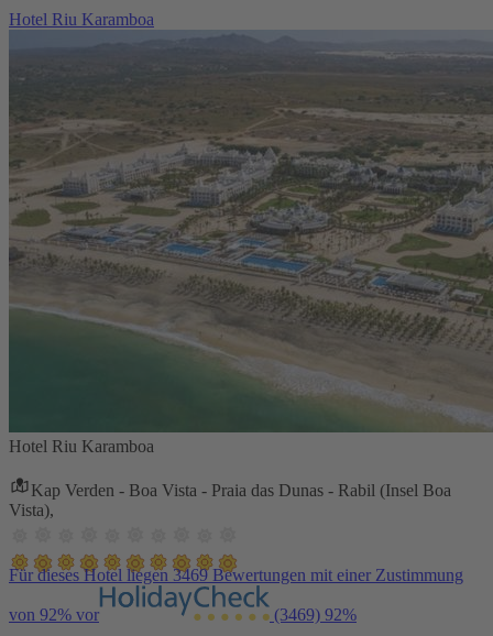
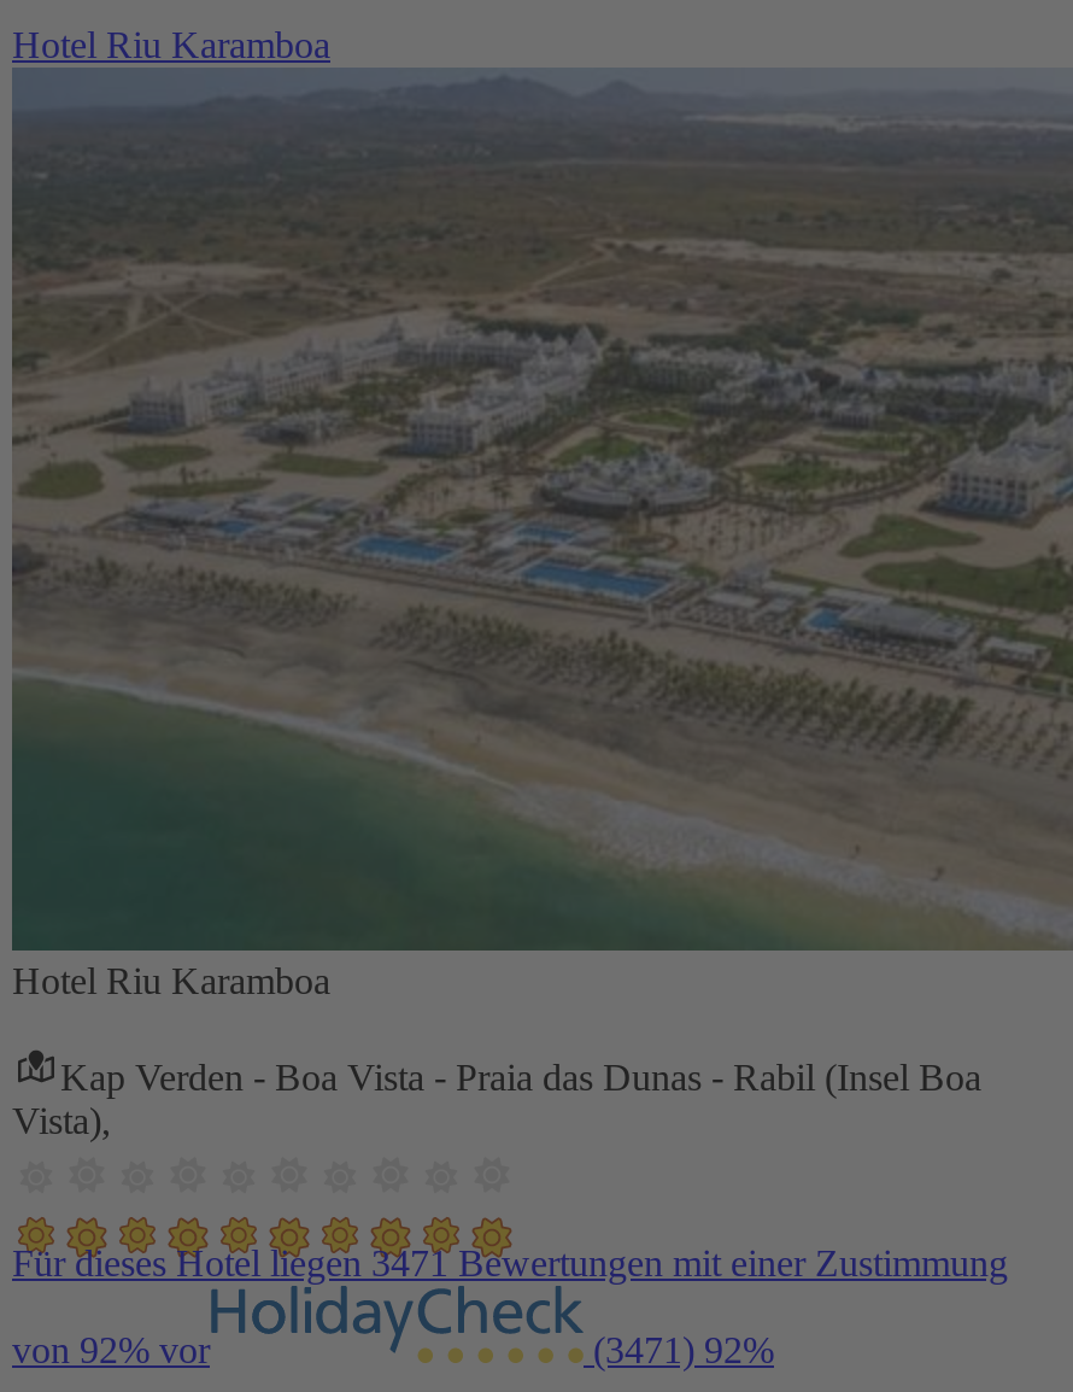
- Für dieses Hotel liegen 3469 Bewertungen mit einer Zustimmung
+ Für dieses Hotel liegen 3471 Bewertungen mit einer Zustimmung

- (3469) 92%
+ (3471) 92%
